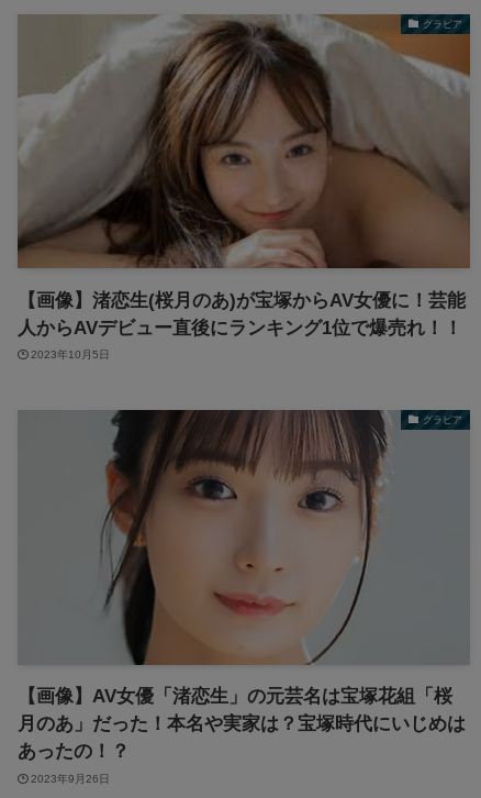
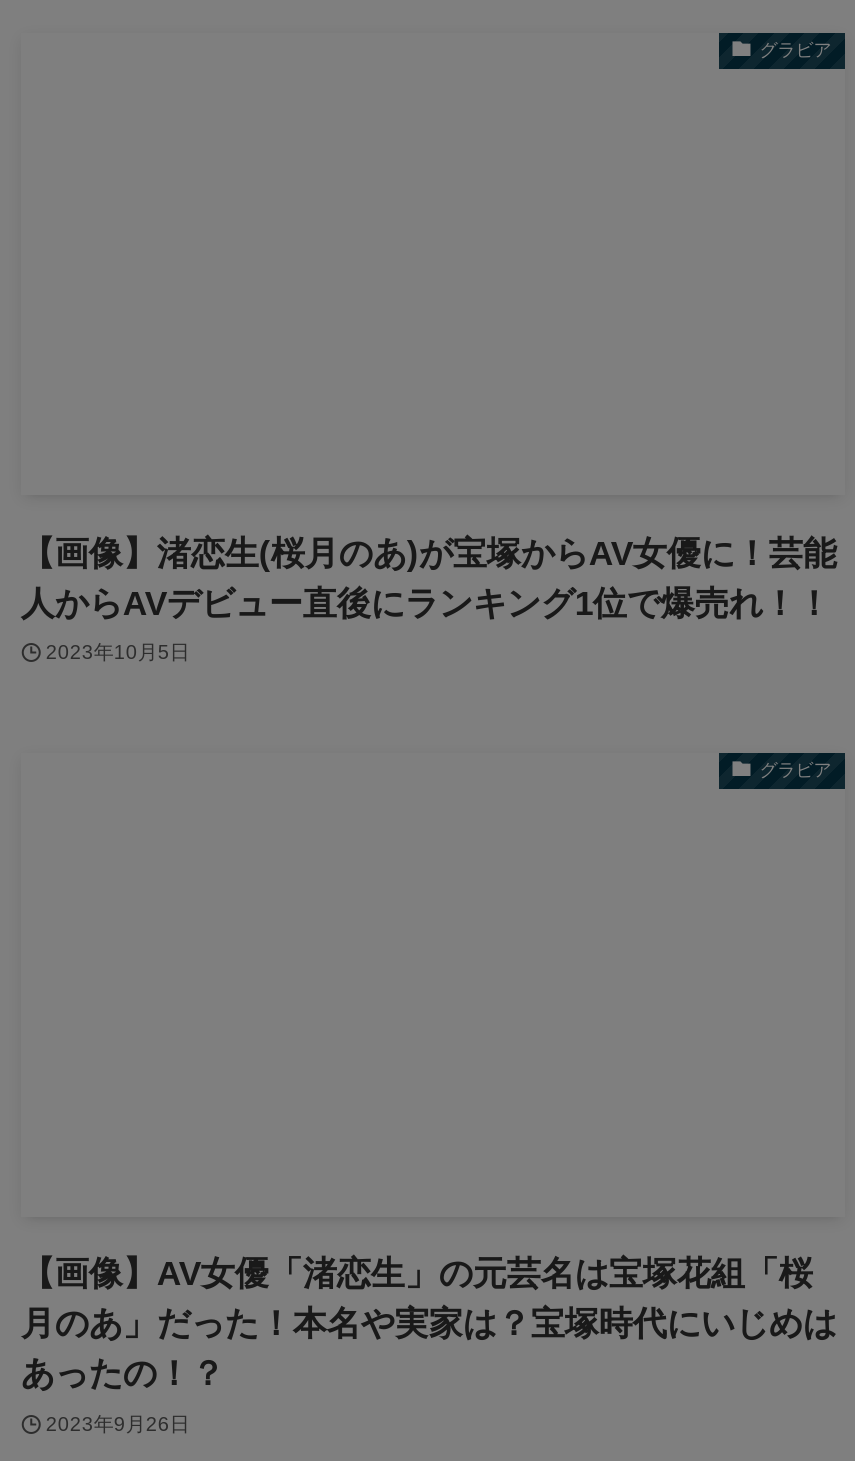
- [image]

- [image]
